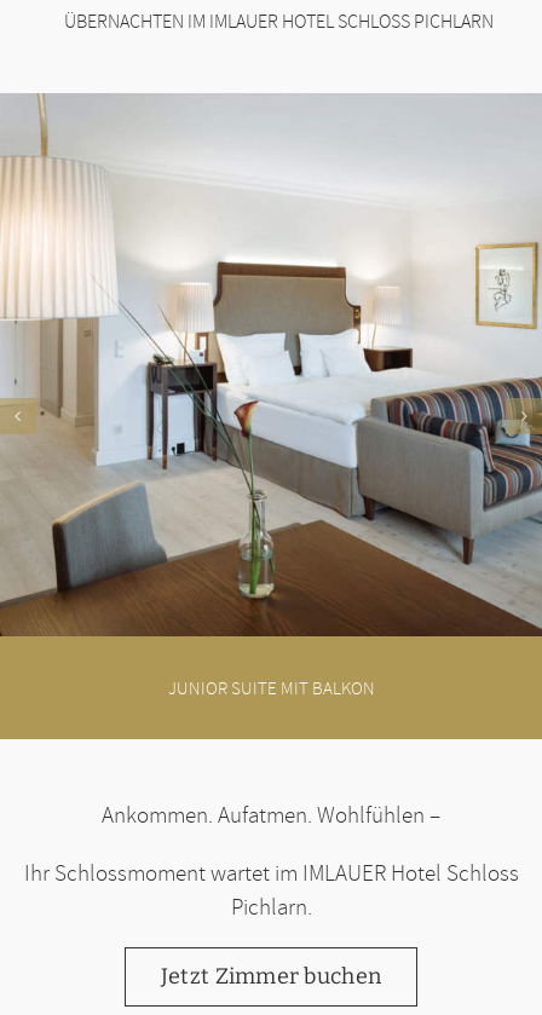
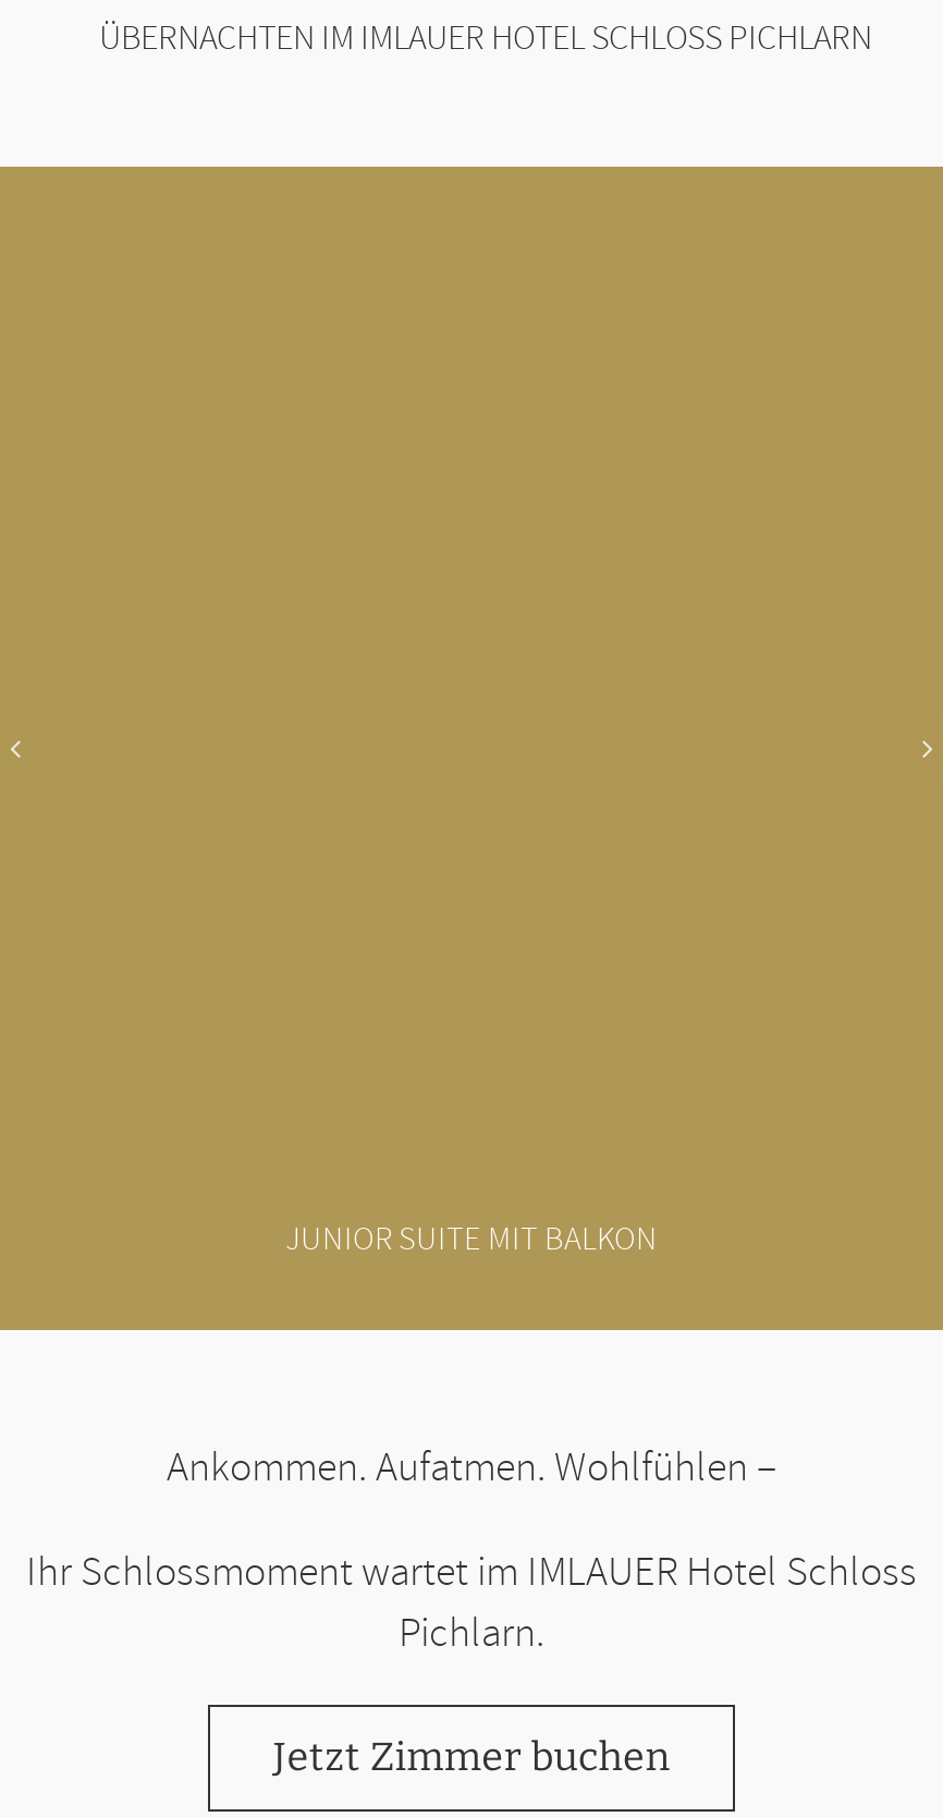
- [image]
